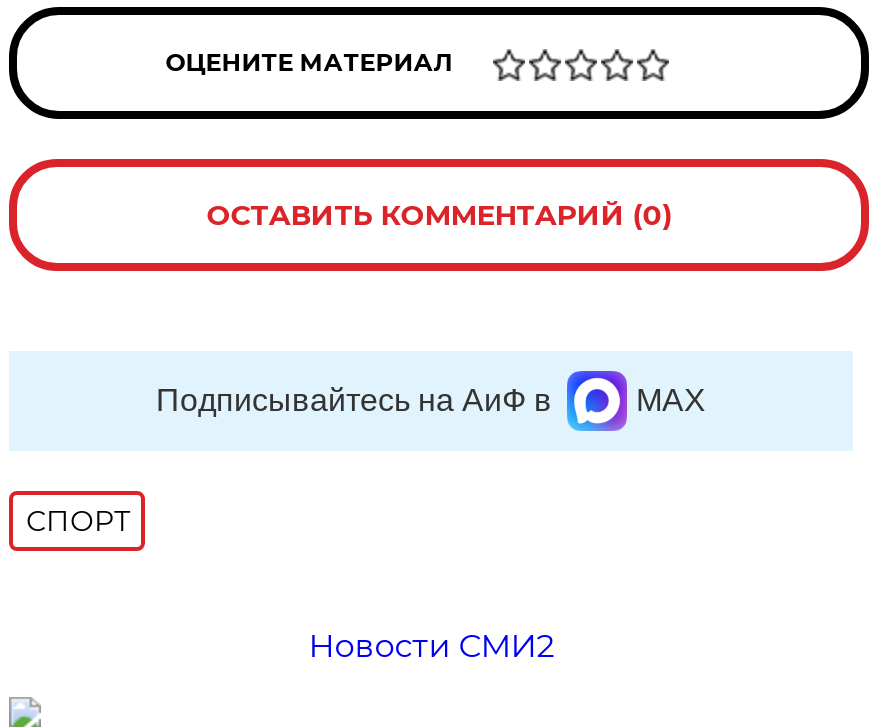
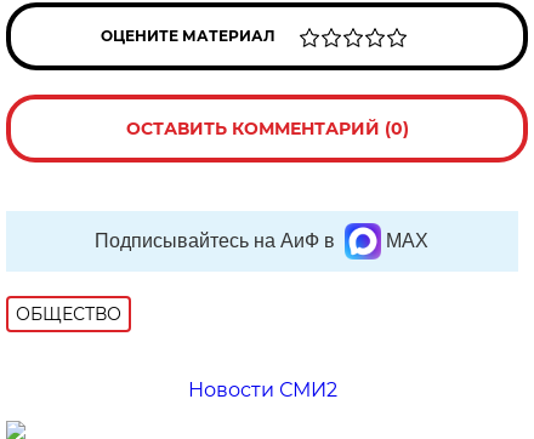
- СПОРТ
+ ОБЩЕСТВО
